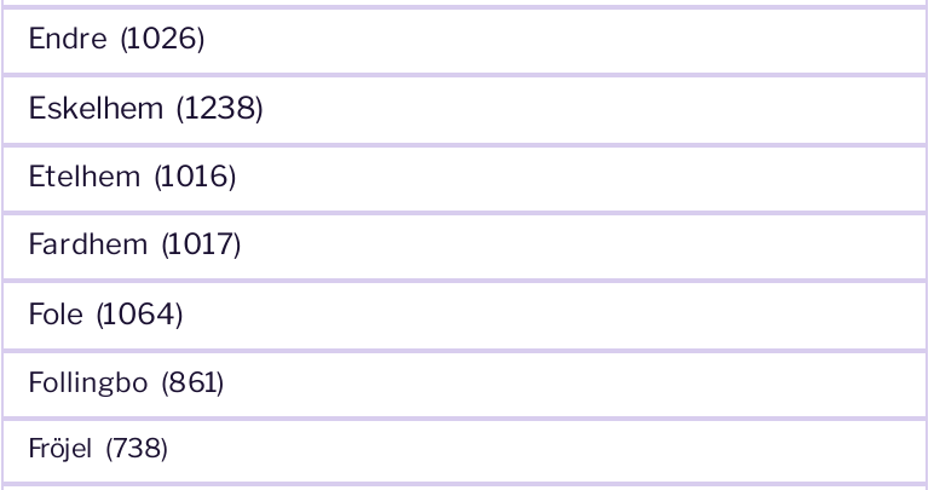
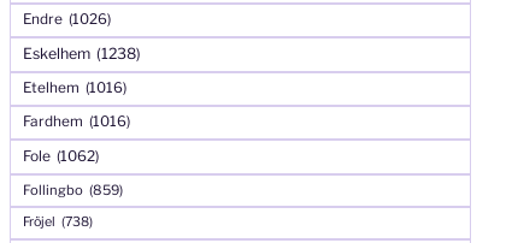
- Fardhem (1017)
+ Fardhem (1016)

- Fole (1064)
+ Fole (1062)

- Follingbo (861)
+ Follingbo (859)
